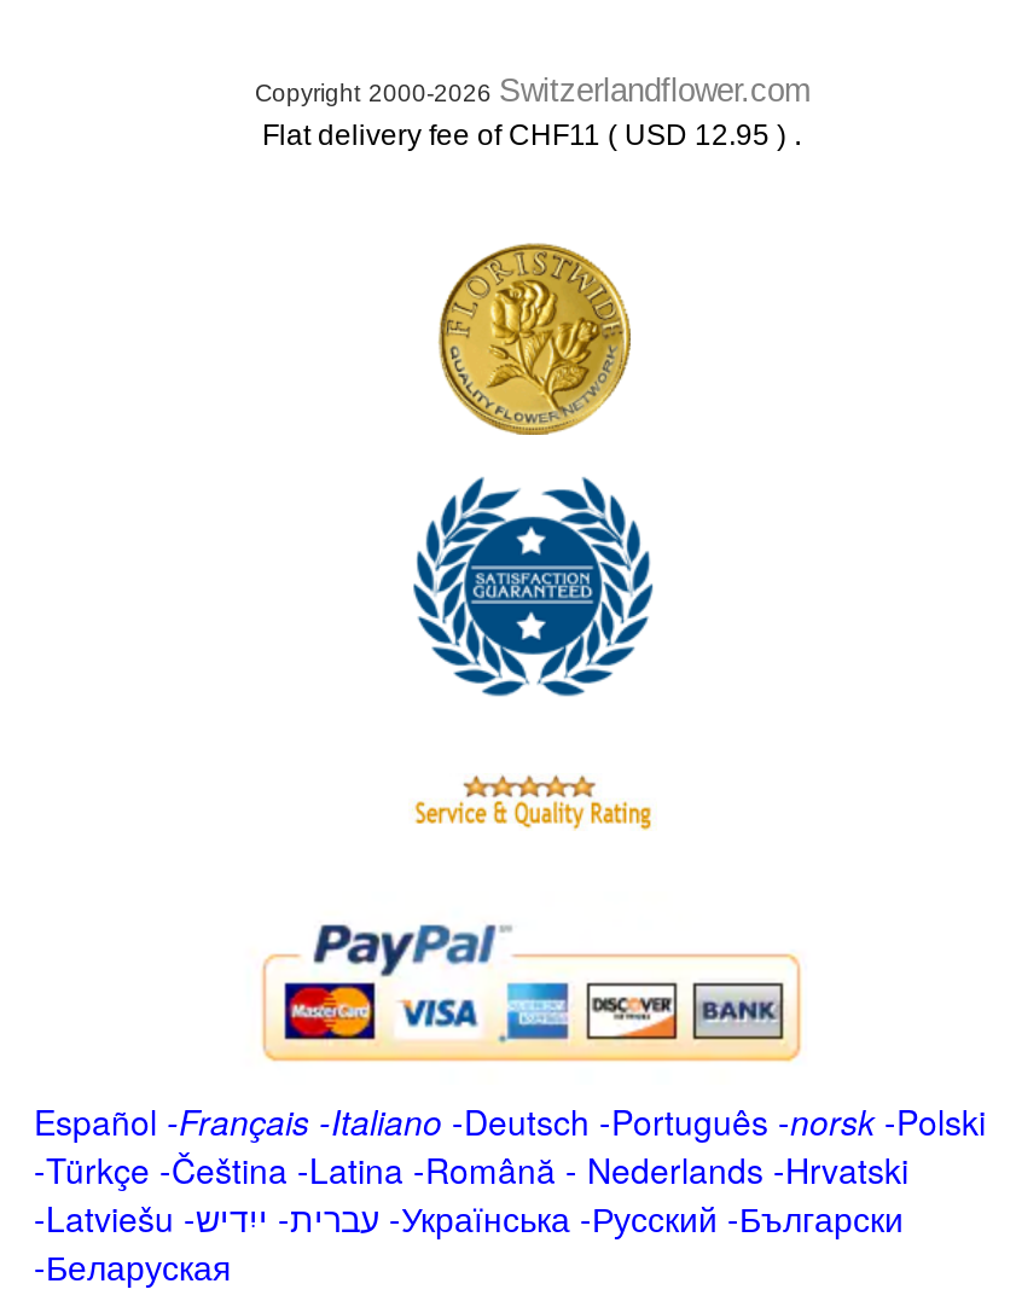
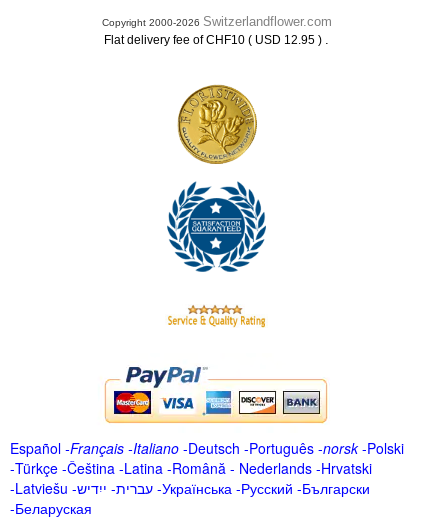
- Flat delivery fee of CHF11 ( USD 12.95 ).
+ Flat delivery fee of CHF10 ( USD 12.95 ).
